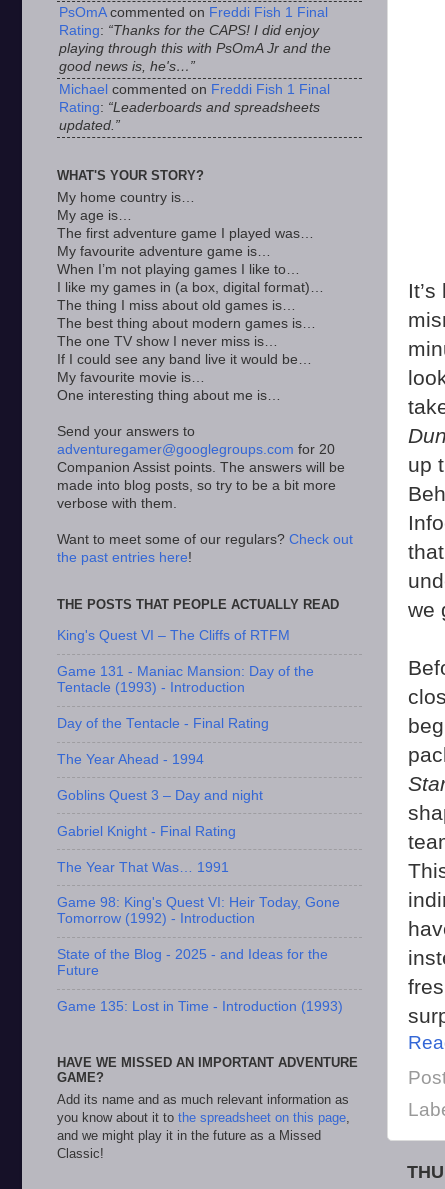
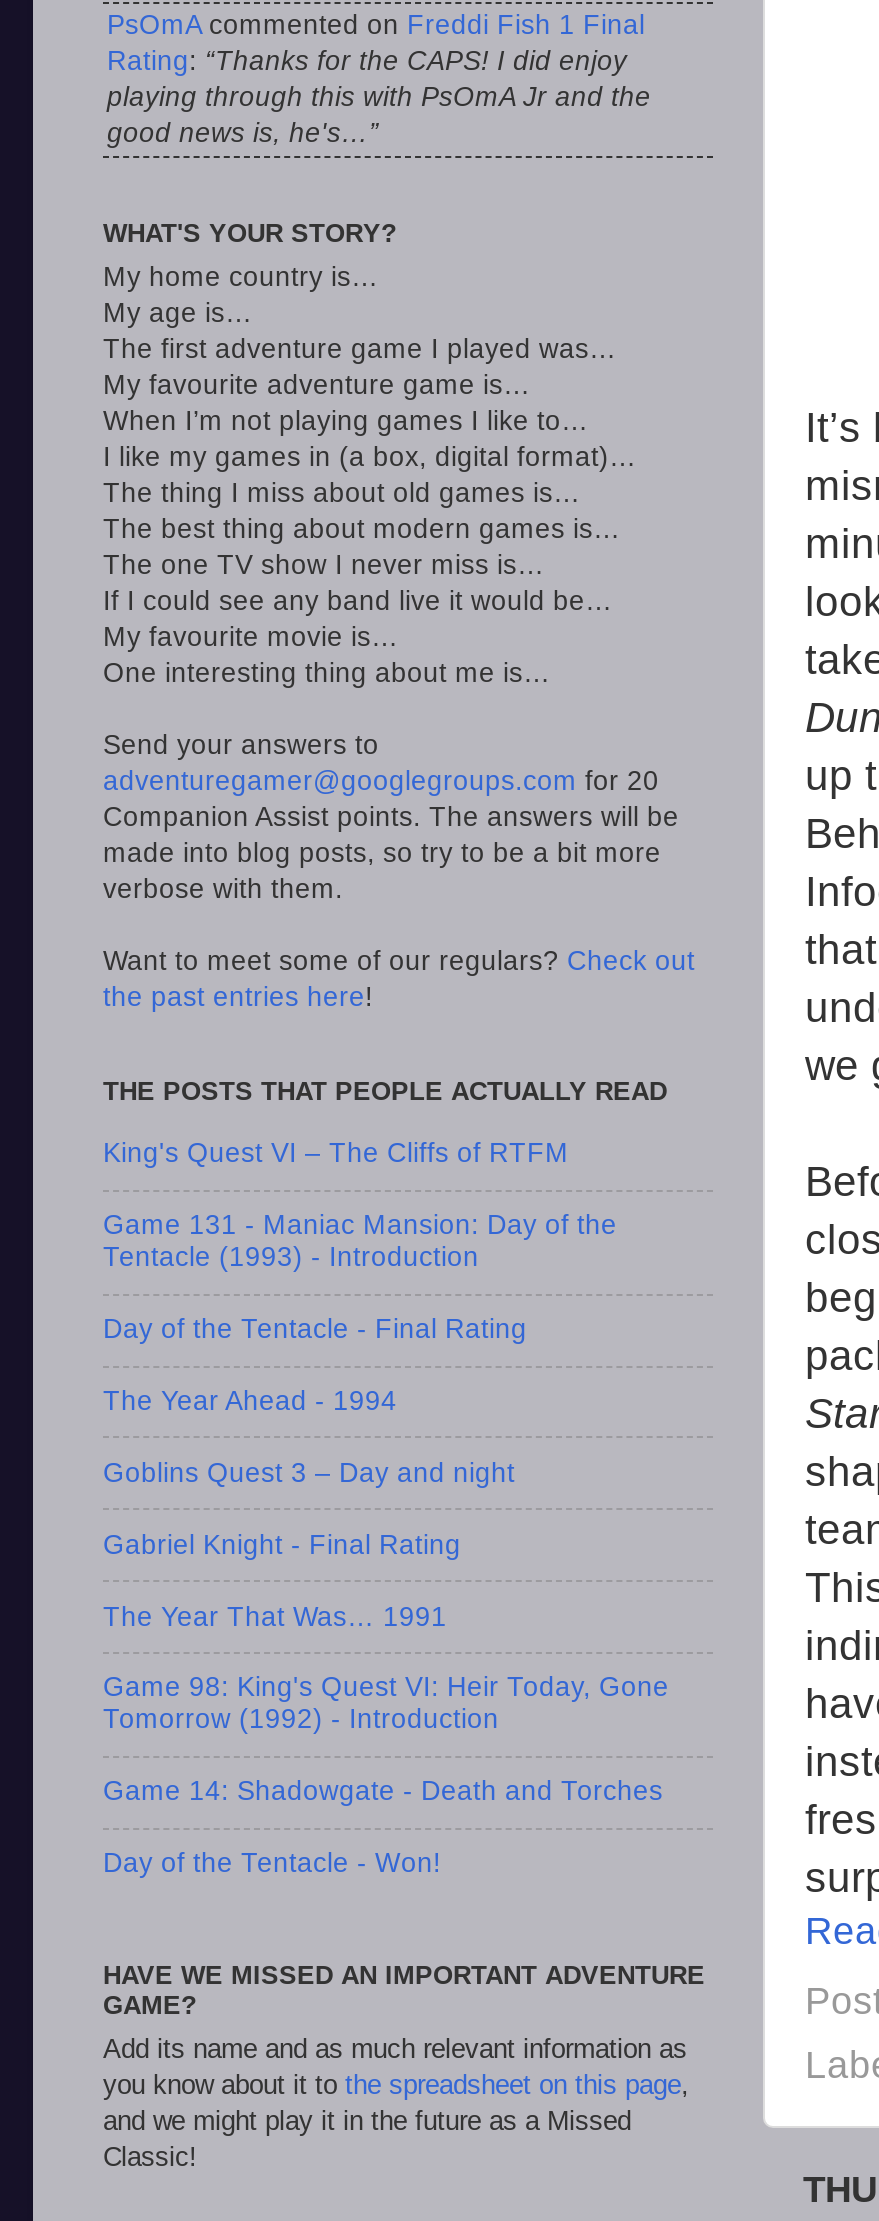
- Michael commented on Freddi Fish 1 Final
- Rating: “Leaderboards and spreadsheets
- updated.”

- State of the Blog - 2025 - and Ideas for the
- Future
+ Game 14: Shadowgate - Death and Torches

- Game 135: Lost in Time - Introduction (1993)
+ Day of the Tentacle - Won!
